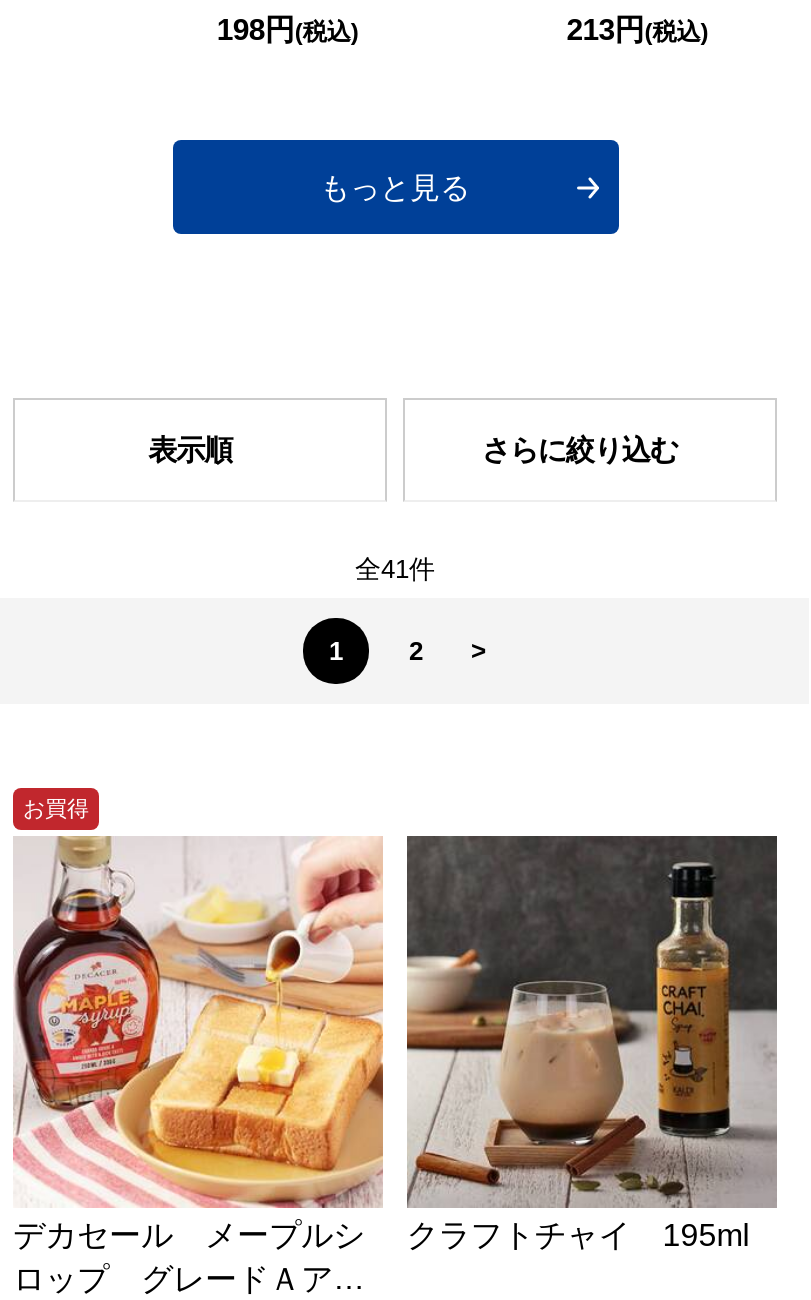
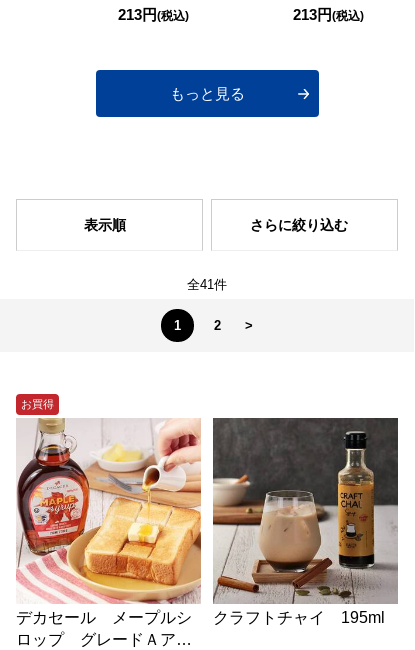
- 198円(税込)
+ 213円(税込)
